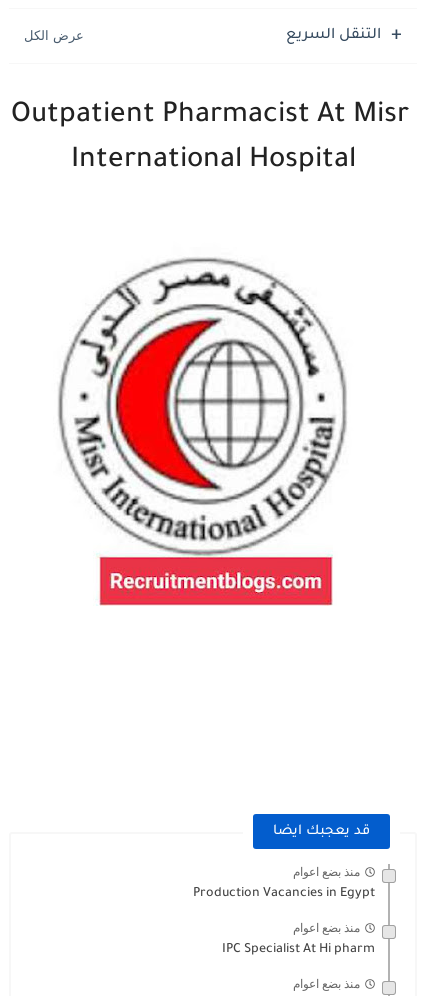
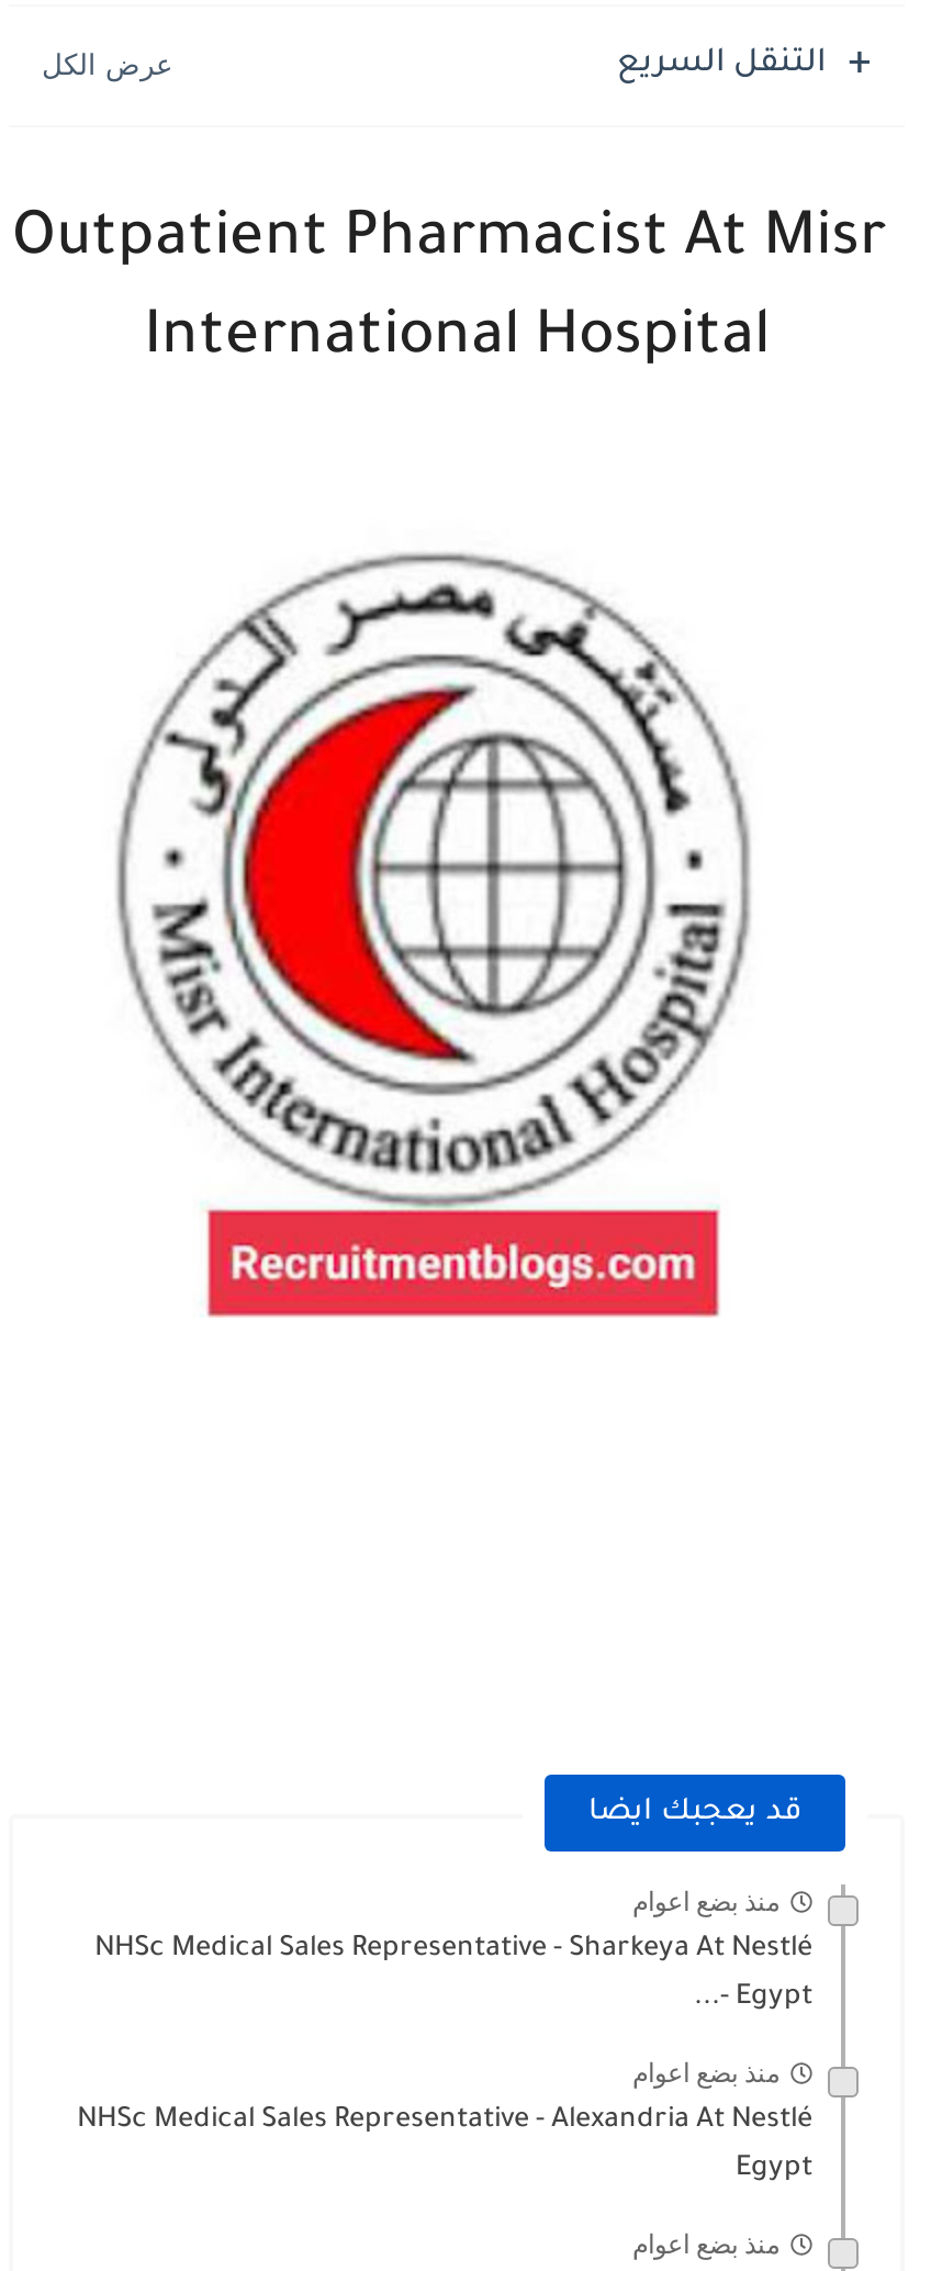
- Production Vacancies in Egypt
+ NHSc Medical Sales Representative - Sharkeya At Nestlé
+ Egypt -...

- IPC Specialist At Hi pharm
+ NHSc Medical Sales Representative - Alexandria At Nestlé
+ Egypt
